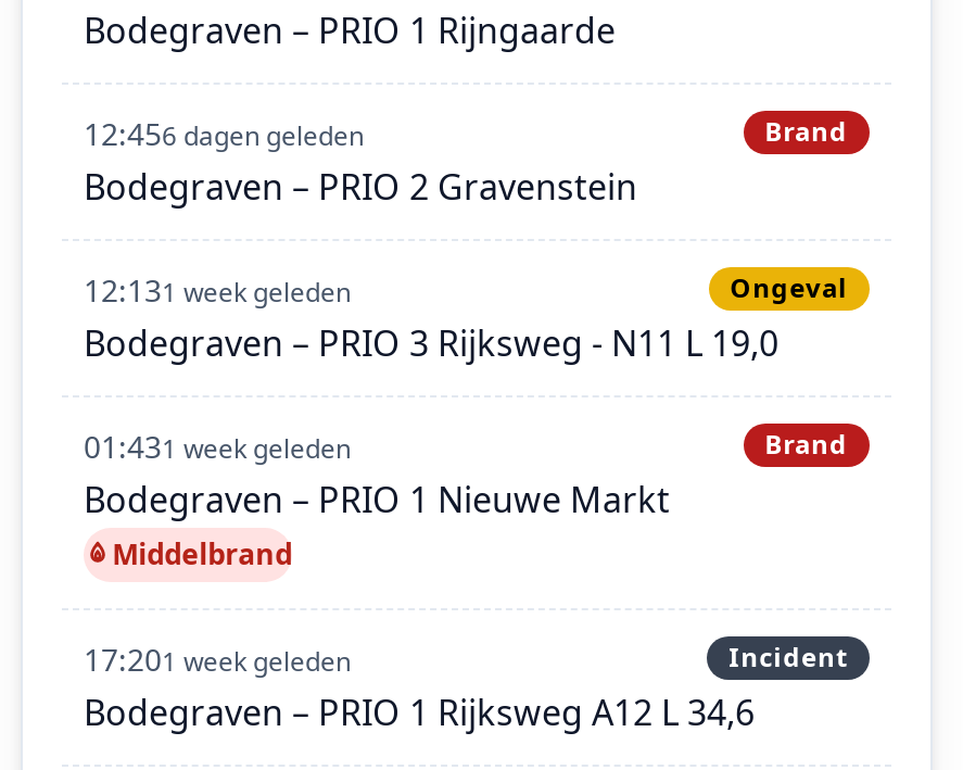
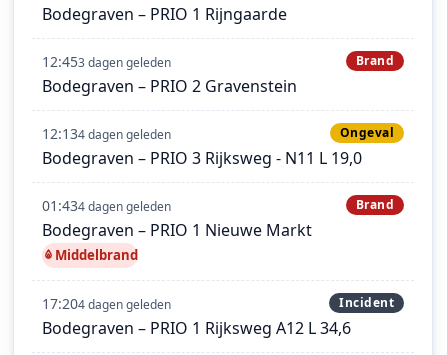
- 12:456 dagen geleden
+ 12:453 dagen geleden

- 12:131 week geleden
+ 12:134 dagen geleden

- 01:431 week geleden
+ 01:434 dagen geleden

- 17:201 week geleden
+ 17:204 dagen geleden
